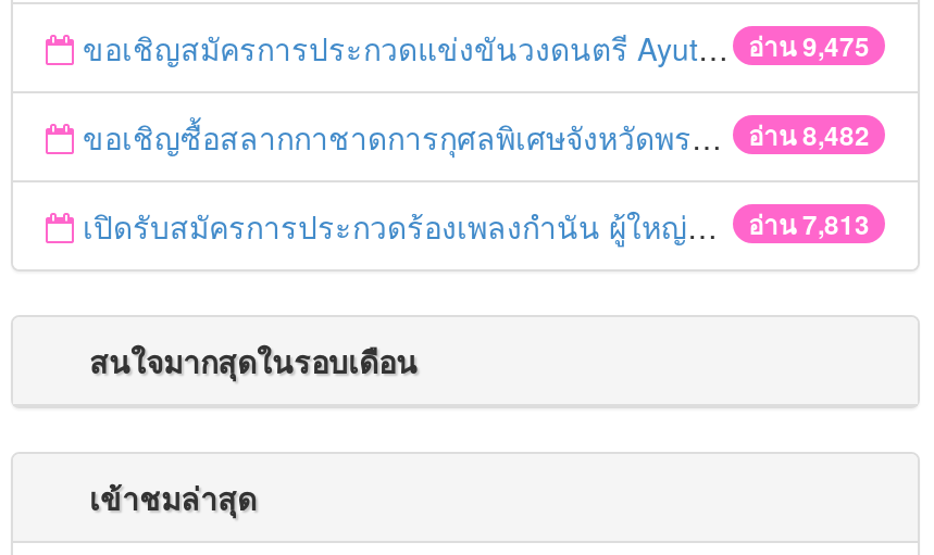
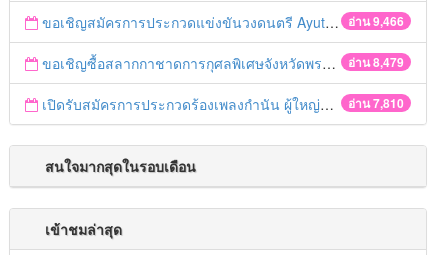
- อ่าน 9,475
+ อ่าน 9,466

- อ่าน 8,482
+ อ่าน 8,479

- อ่าน 7,813
+ อ่าน 7,810
